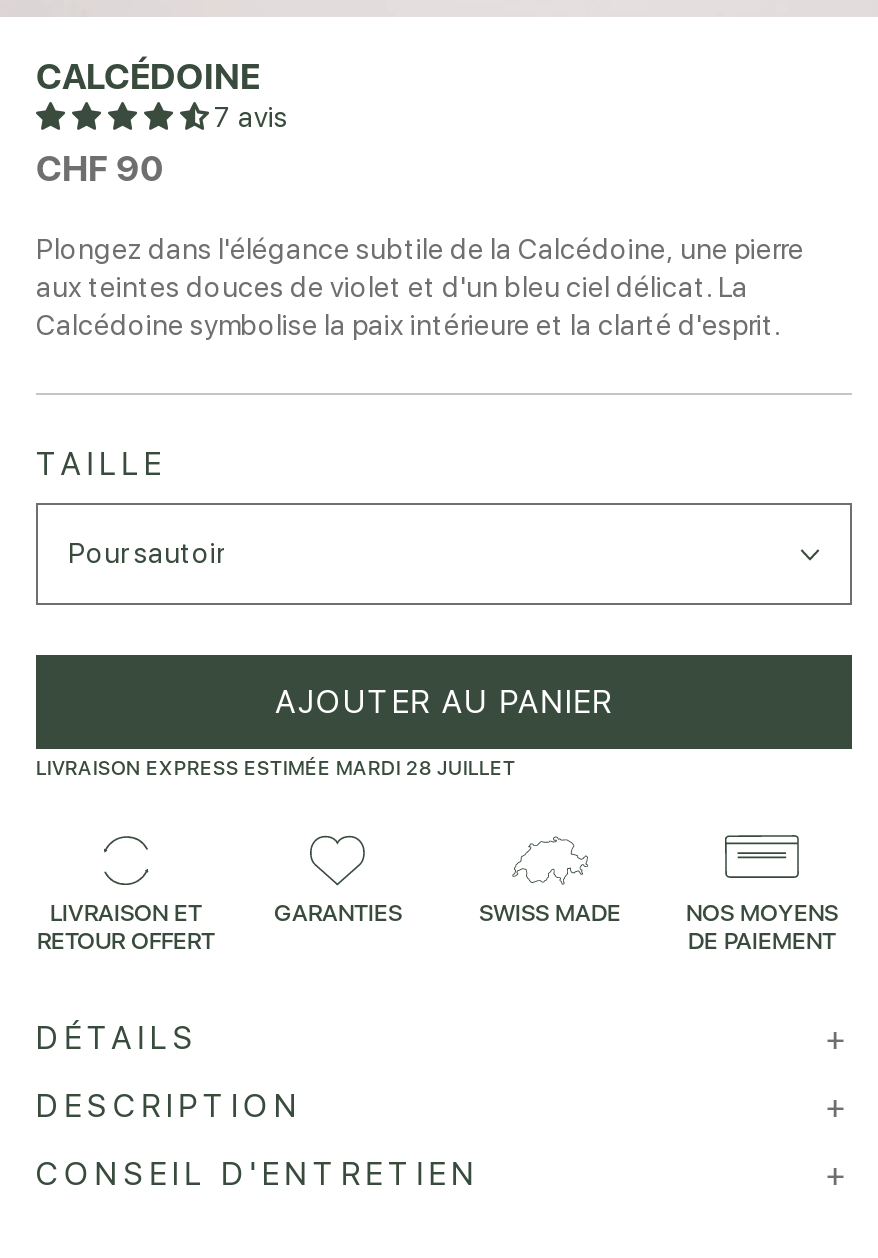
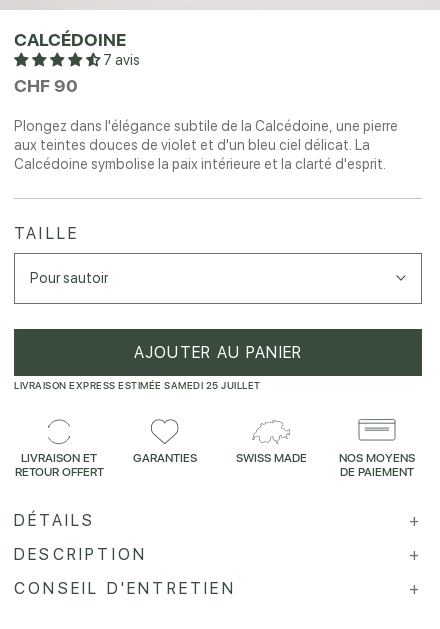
- LIVRAISON EXPRESS ESTIMÉE MARDI 28 JUILLET
+ LIVRAISON EXPRESS ESTIMÉE SAMEDI 25 JUILLET
